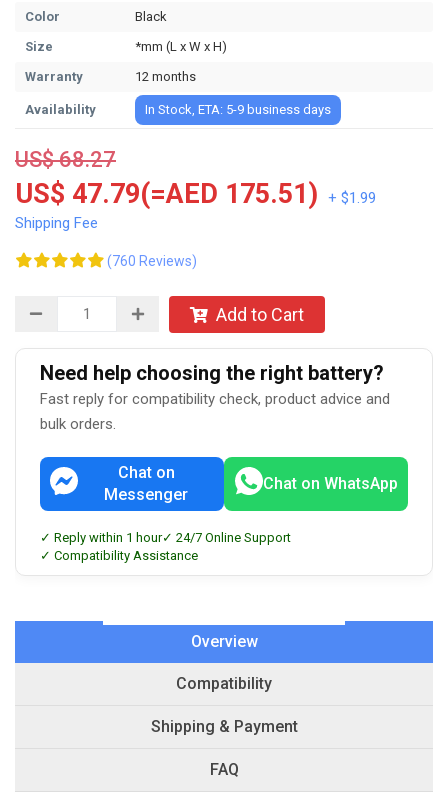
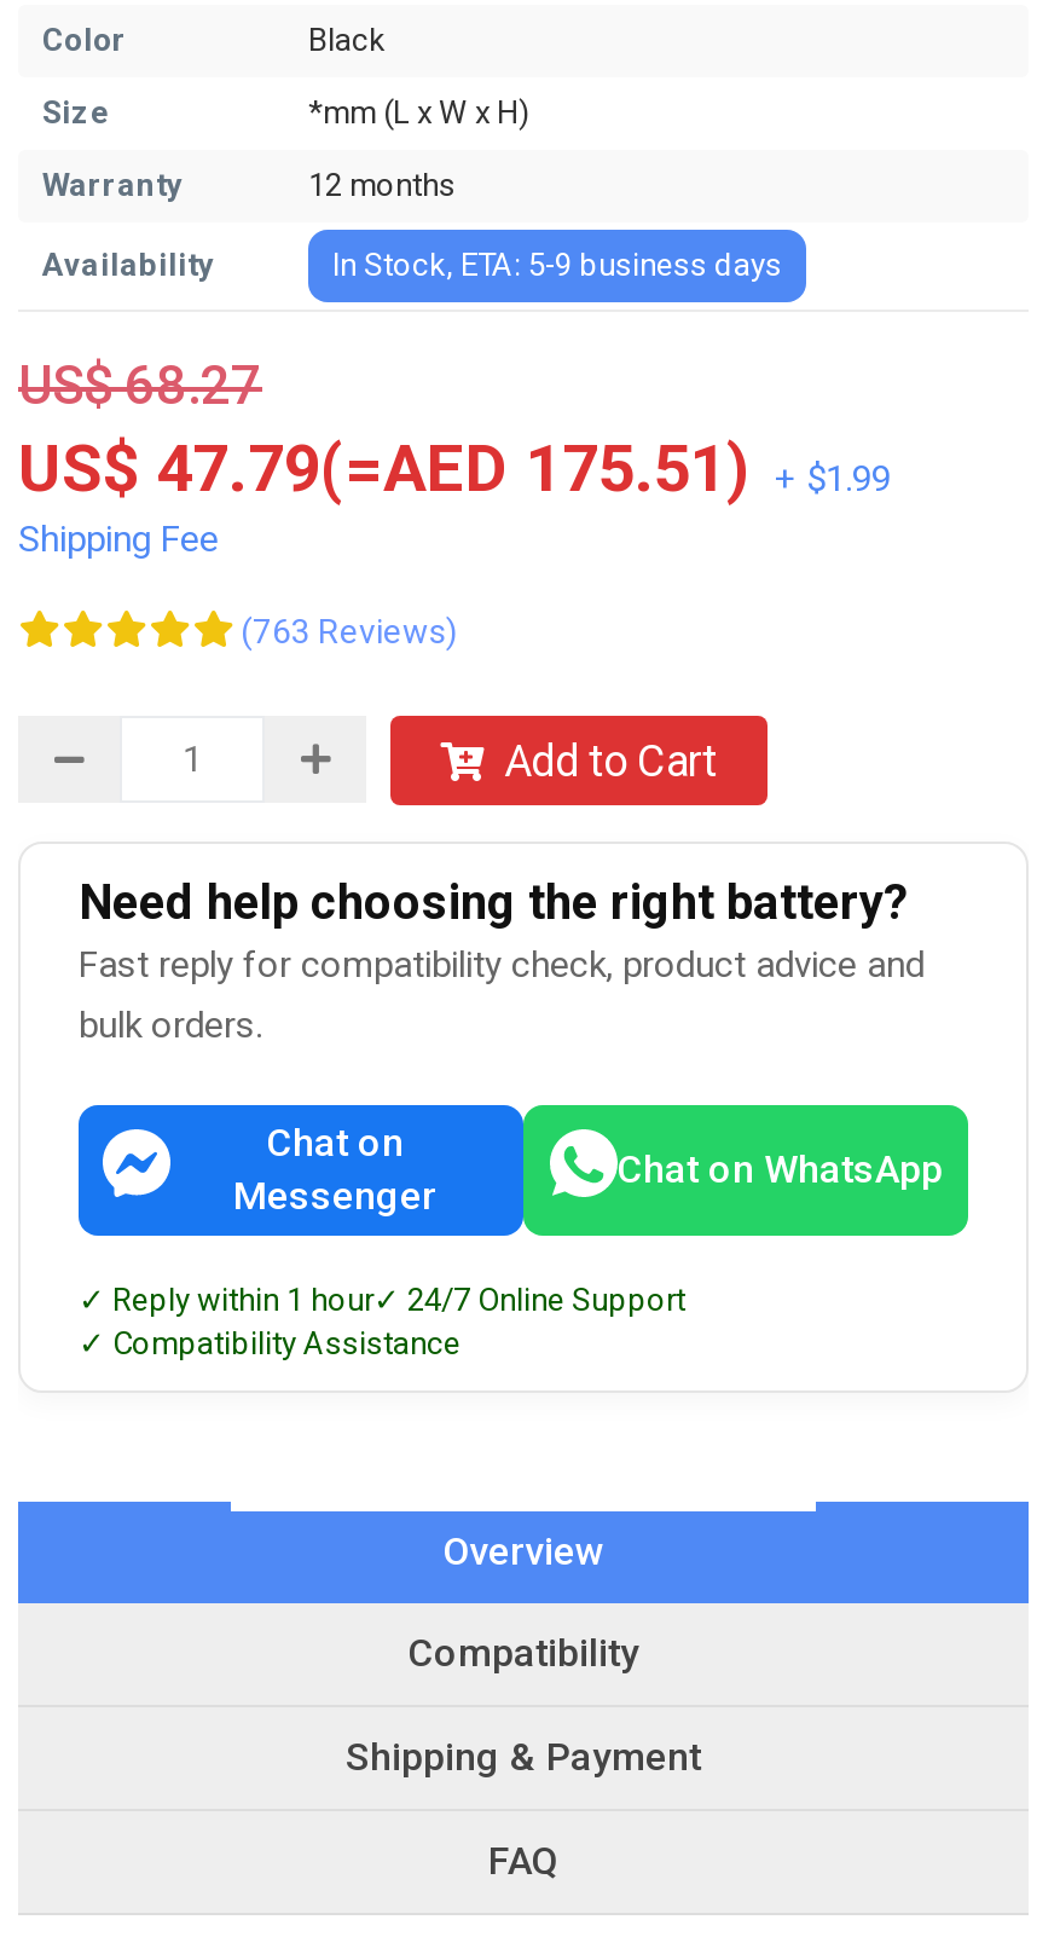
- (760 Reviews)
+ (763 Reviews)
